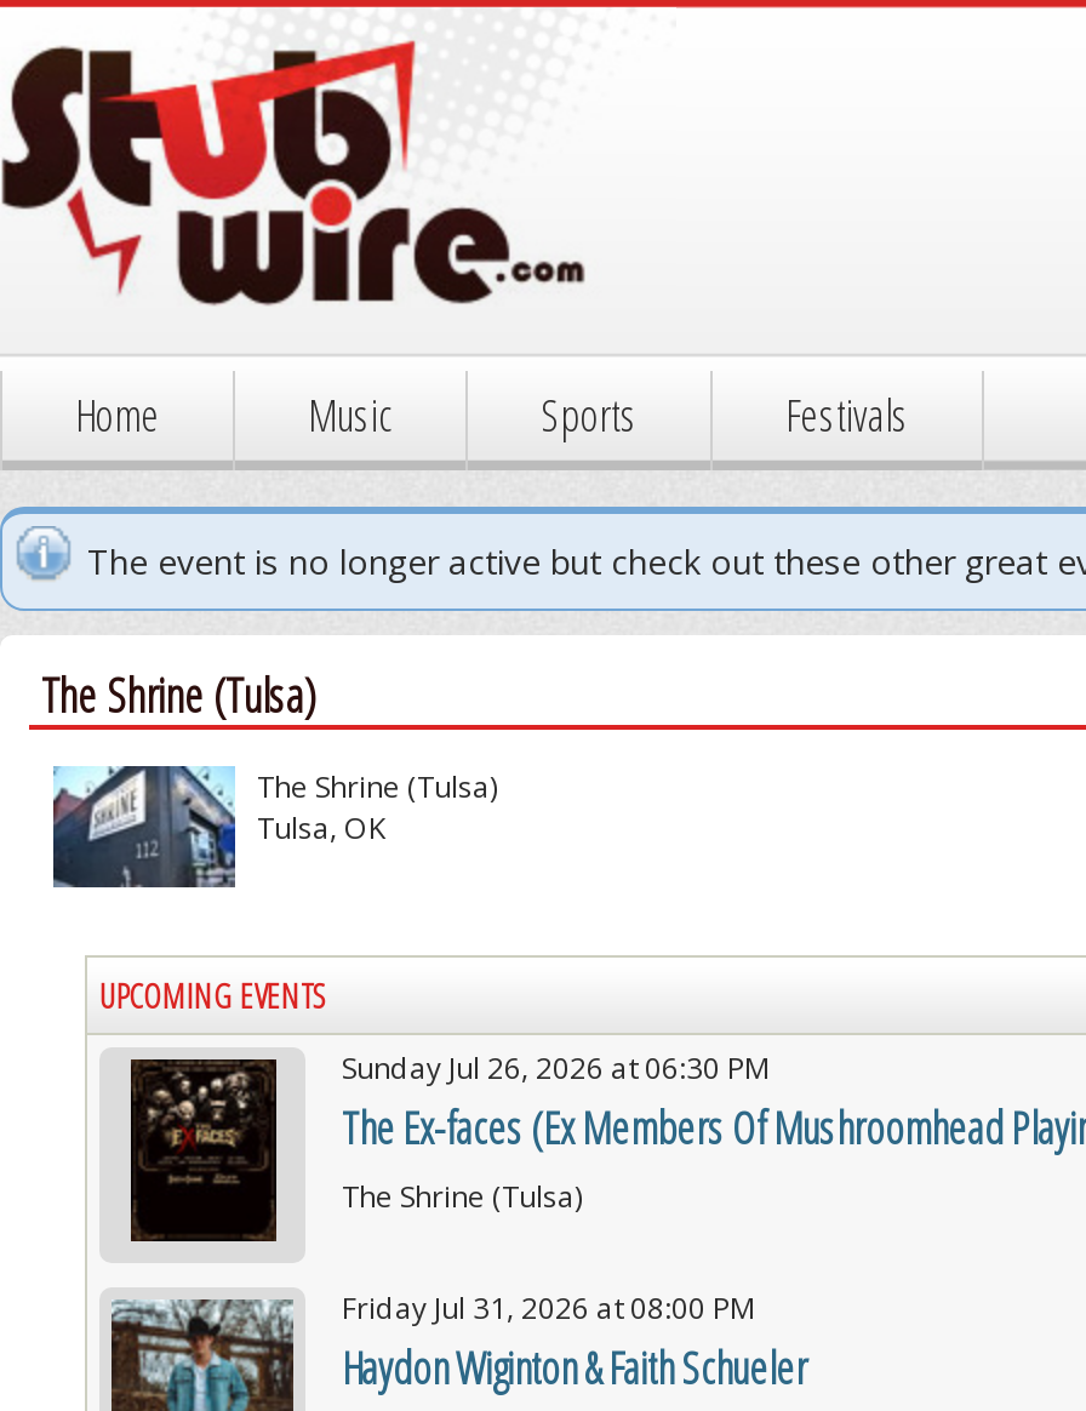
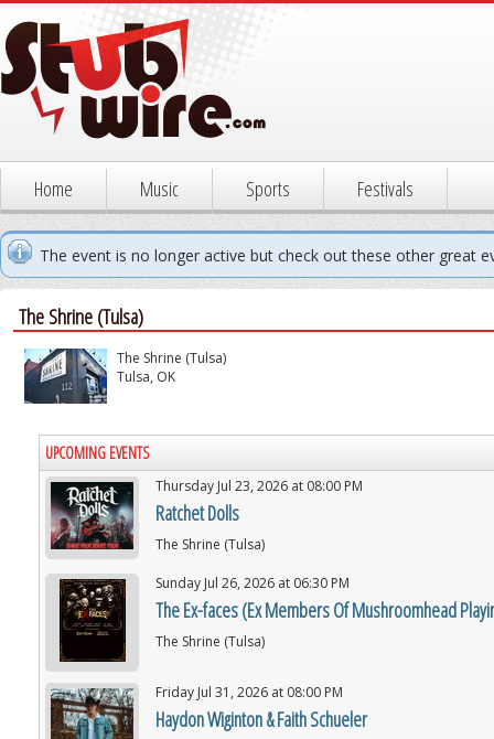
+ [image]
+ Thursday Jul 23, 2026 at 08:00 PM
+ Ratchet Dolls
+ The Shrine (Tulsa)
